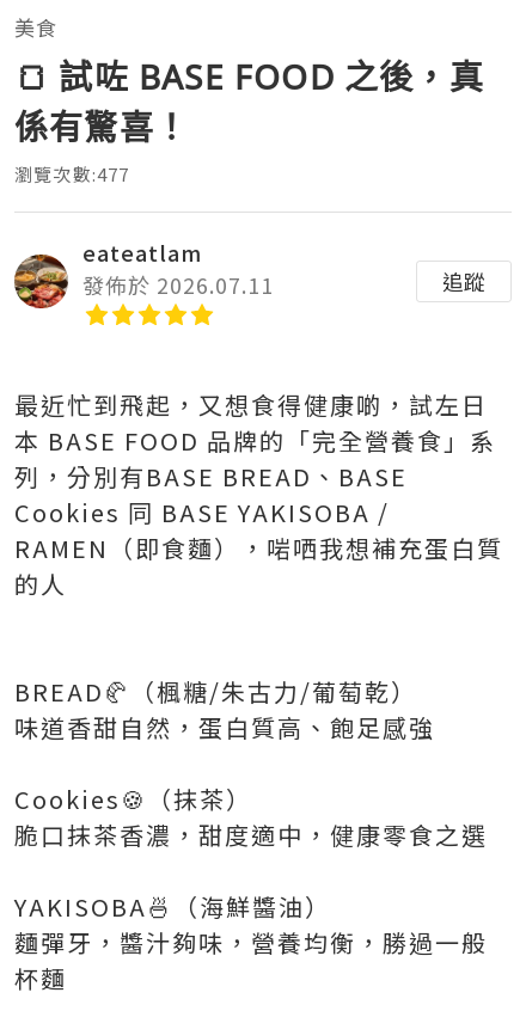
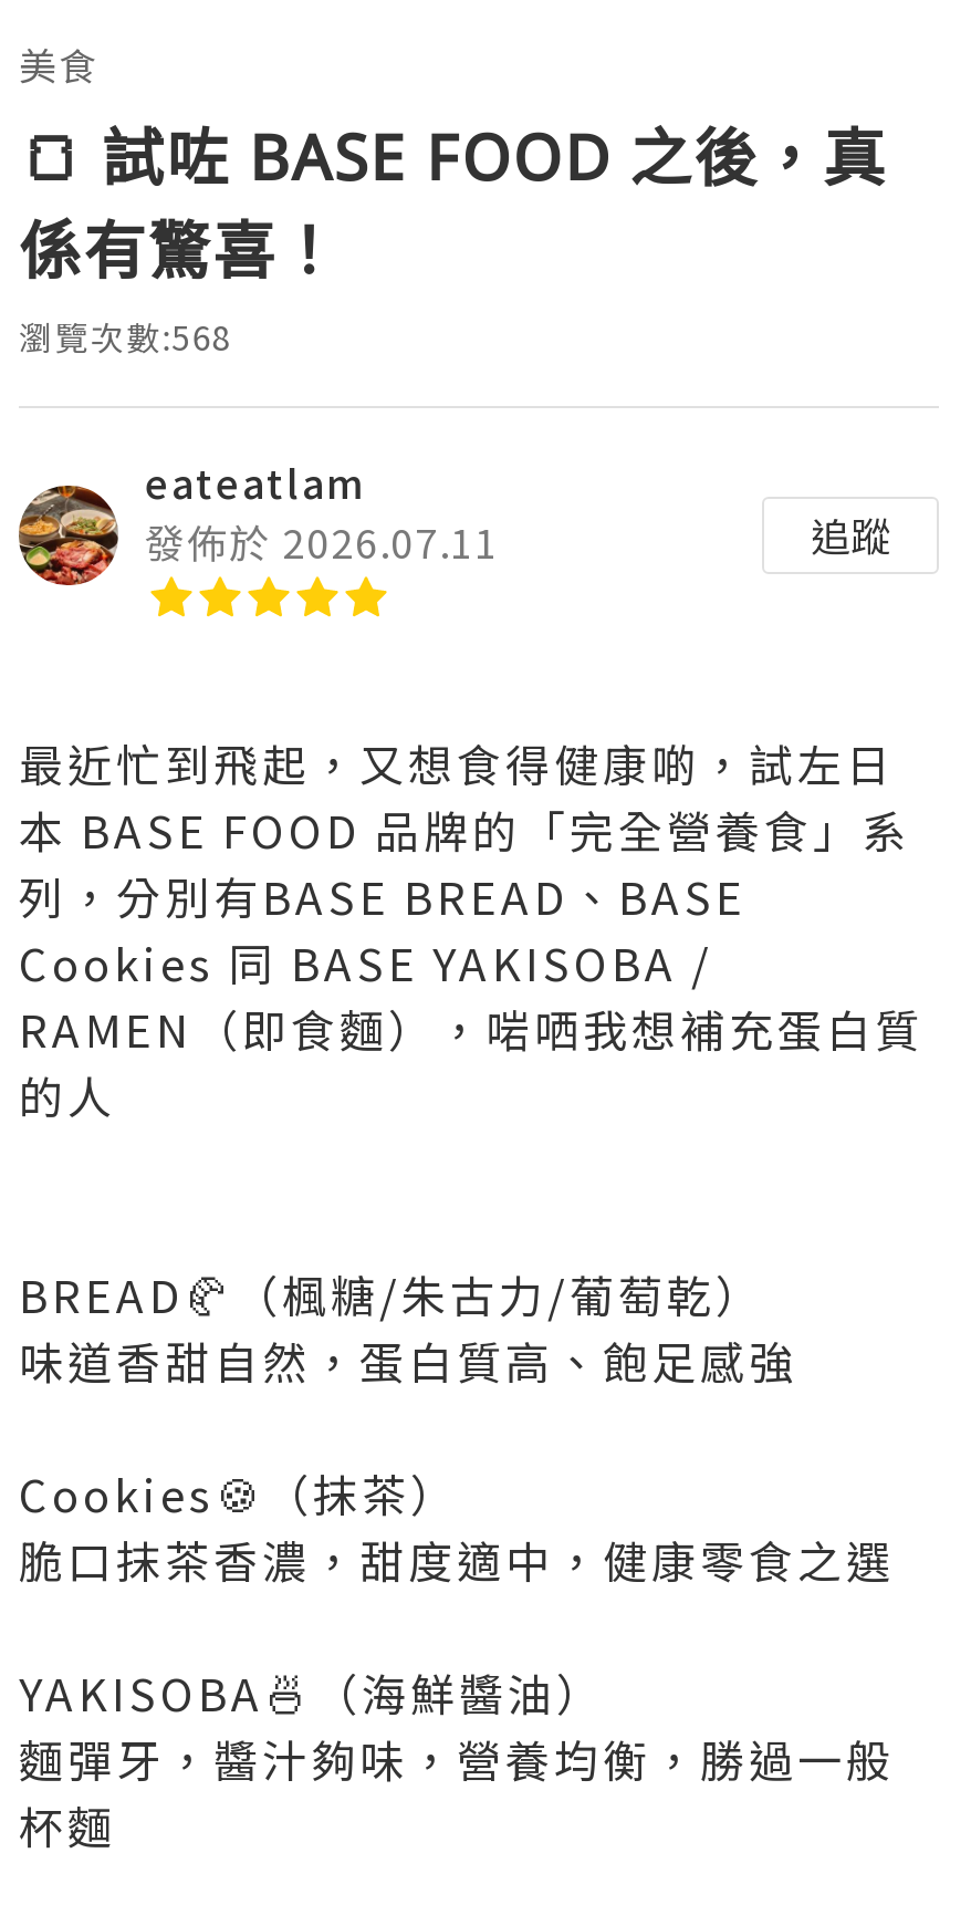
- 瀏覽次數:477
+ 瀏覽次數:568
